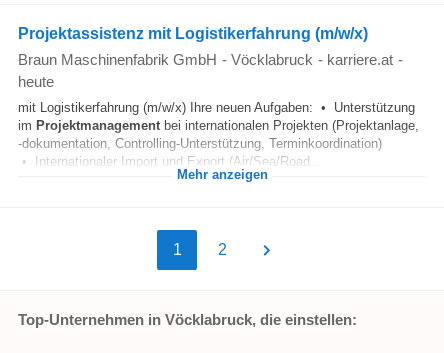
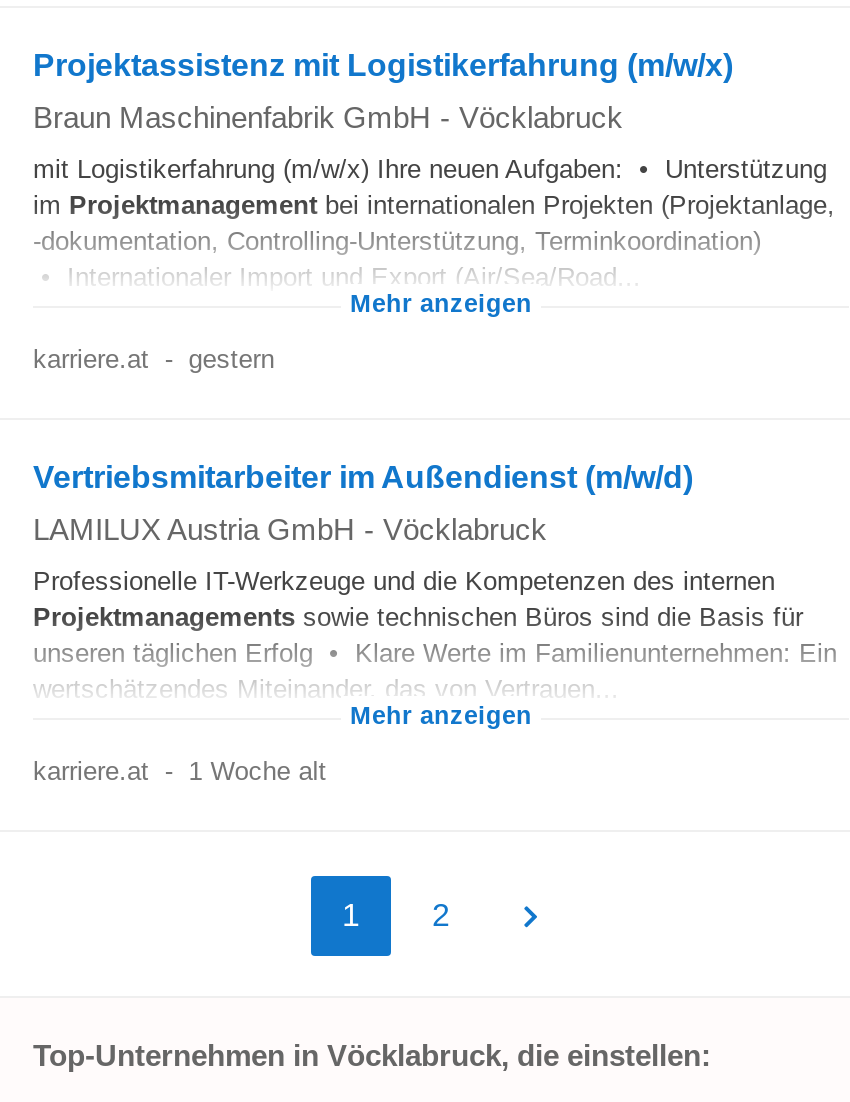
- Braun Maschinenfabrik GmbH - Vöcklabruck - karriere.at -
- heute
+ Braun Maschinenfabrik GmbH - Vöcklabruck

moved up: mit Logistikerfahrung (m/w/x) Ihre neuen Aufgaben: • Unterstützung | im Projektmanagement bei internationalen Projekten (Projektanlage, | -dokumentation, Controlling-Unterstützung, Terminkoordination) | • Internationaler Import und Export (Air/Sea/Road... | Mehr anzeigen

+ karriere.at - gestern

+ Vertriebsmitarbeiter im Außendienst (m/w/d)
+ LAMILUX Austria GmbH - Vöcklabruck
+ Professionelle IT-Werkzeuge und die Kompetenzen des internen
+ Projektmanagements sowie technischen Büros sind die Basis für
+ unseren täglichen Erfolg • Klare Werte im Familienunternehmen: Ein
+ wertschätzendes Miteinander, das von Vertrauen...
+ Mehr anzeigen
+ karriere.at - 1 Woche alt
